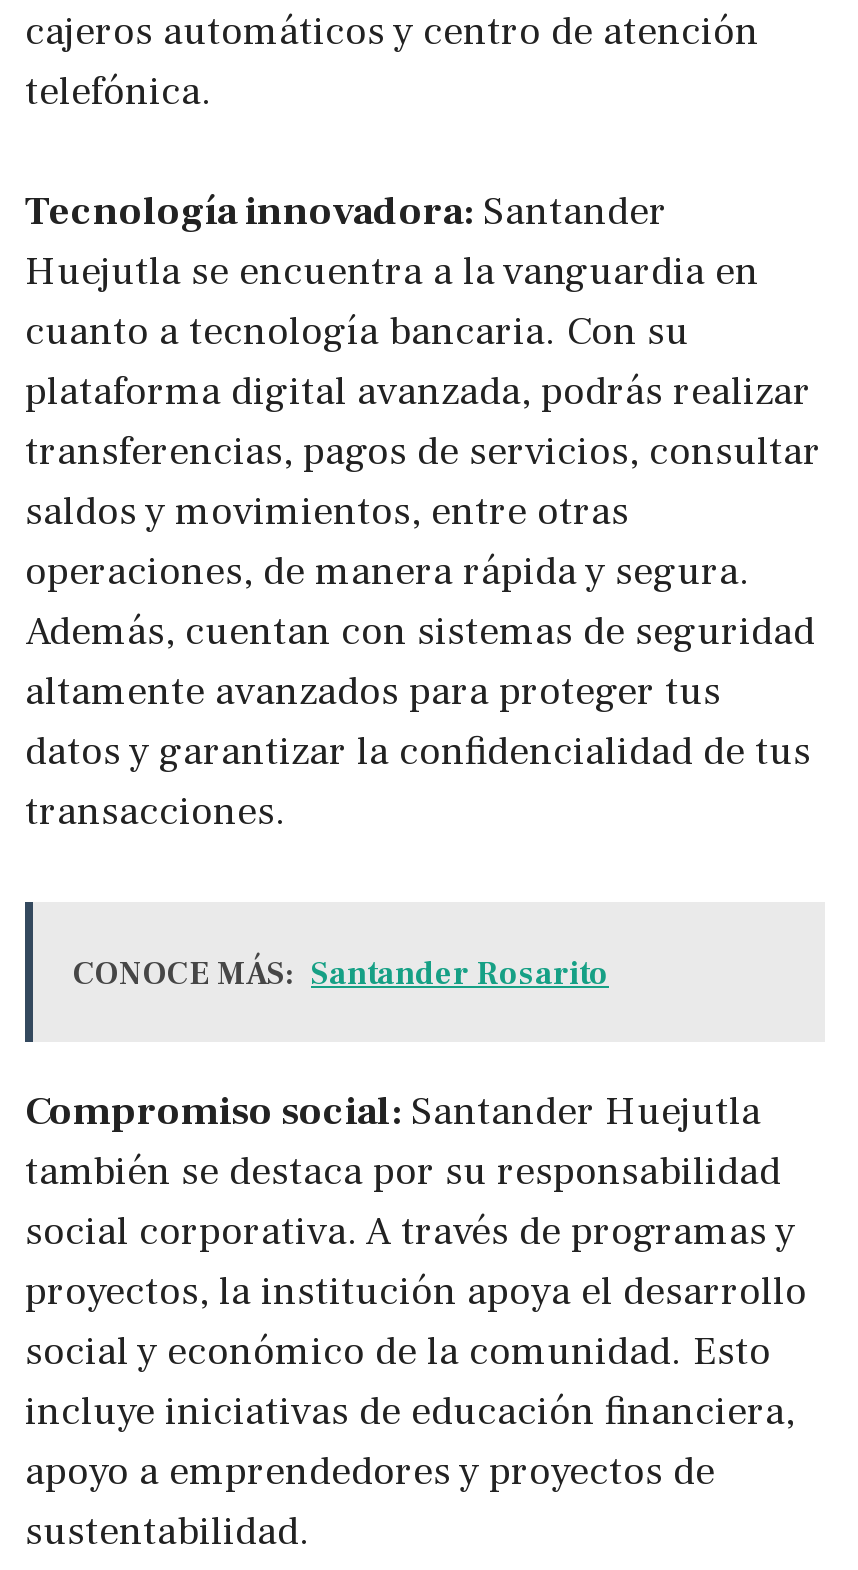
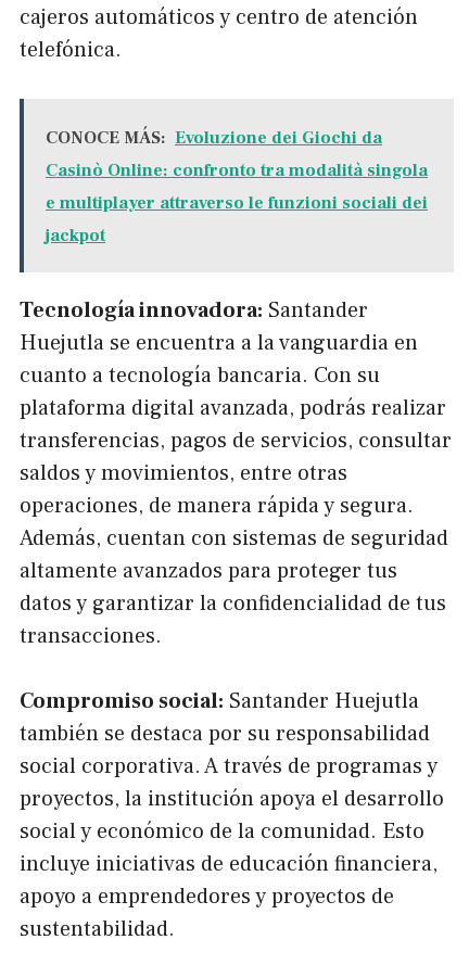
+ [image]
+ CONOCE MÁS: Evoluzione dei Giochi da
+ Casinò Online: confronto tra modalità singola
+ e multiplayer attraverso le funzioni sociali dei
+ jackpot

moved down: Tecnología innovadora: Santander | Huejutla se encuentra a la vanguardia en | cuanto a tecnología bancaria. Con su | ... | datos y garantizar la confidencialidad de tus | transacciones.

- [image]
- CONOCE MÁS: Santander Rosarito
